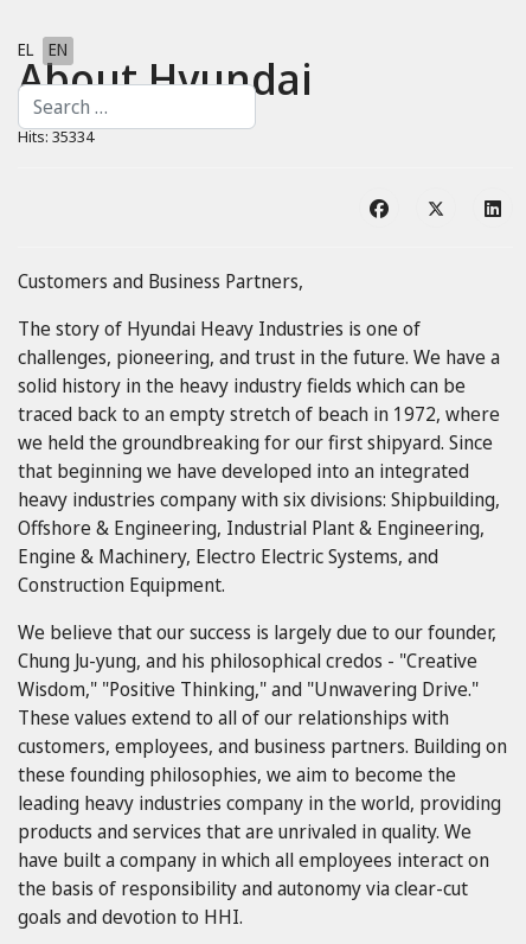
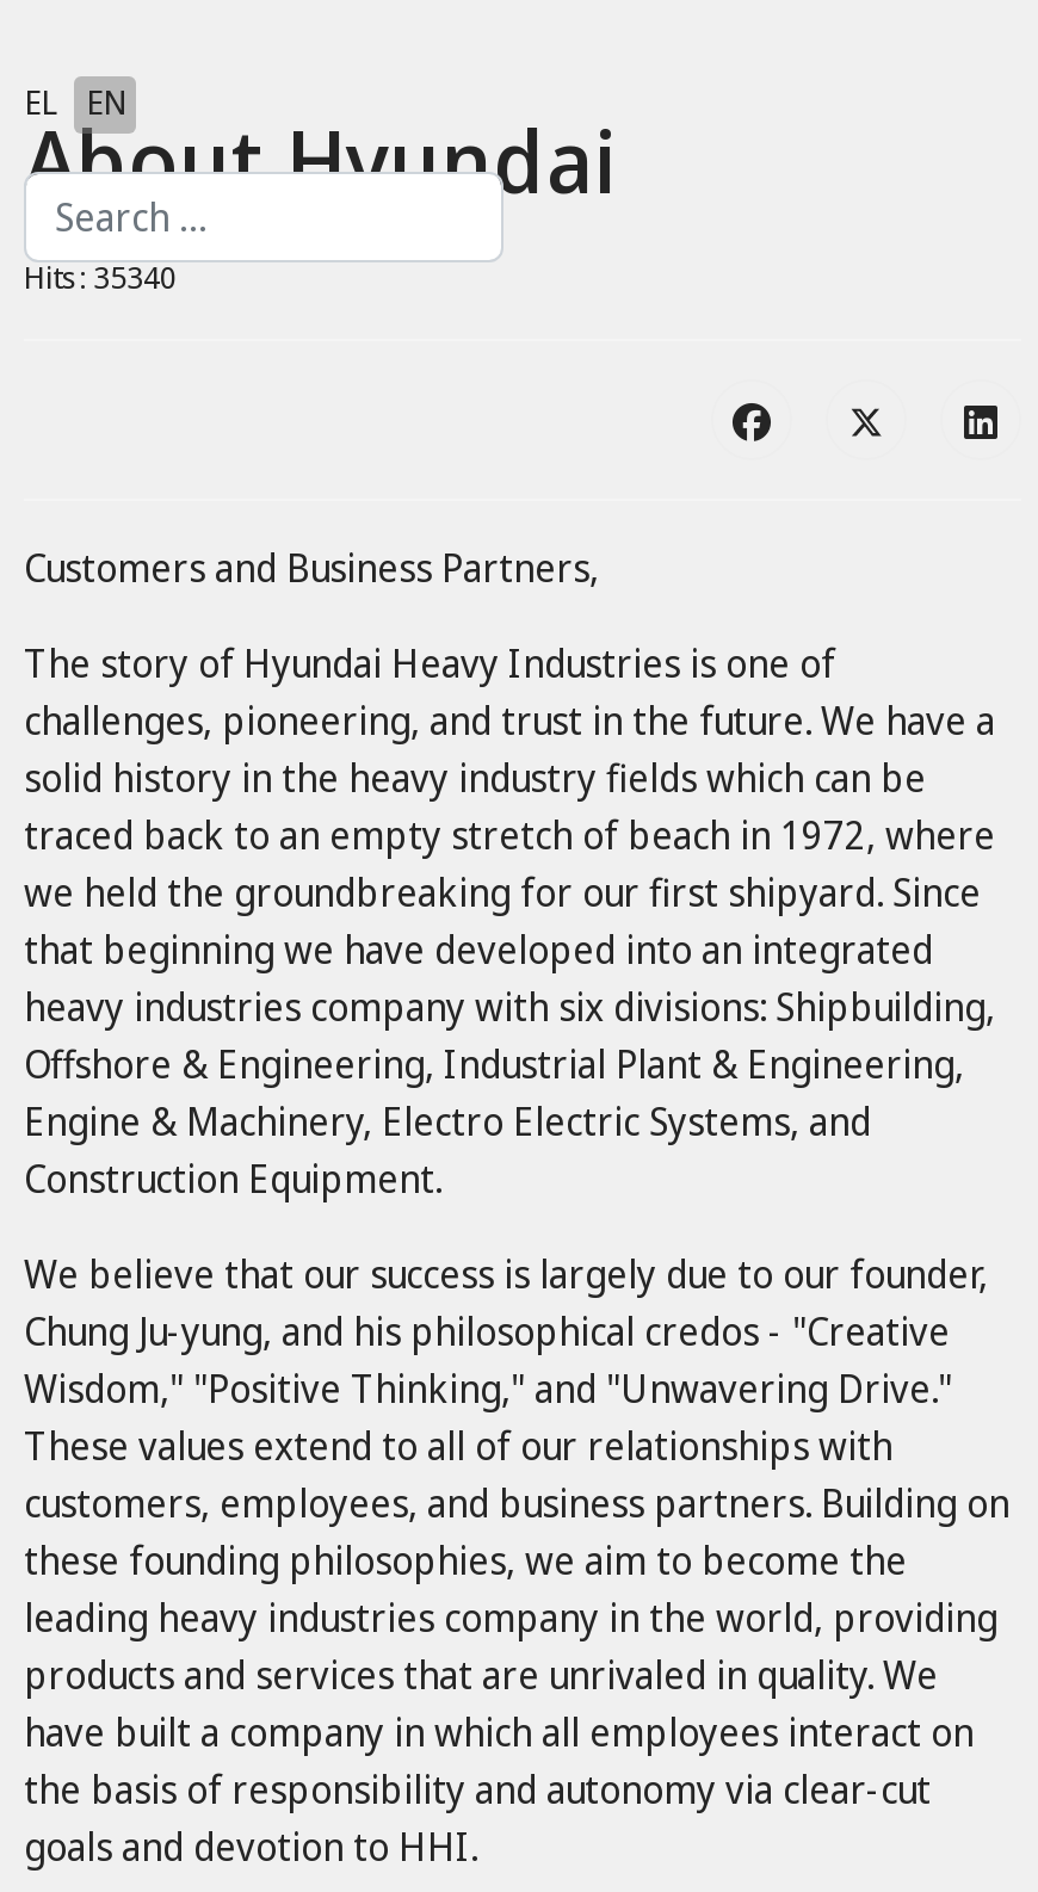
- Hits: 35334
+ Hits: 35340
